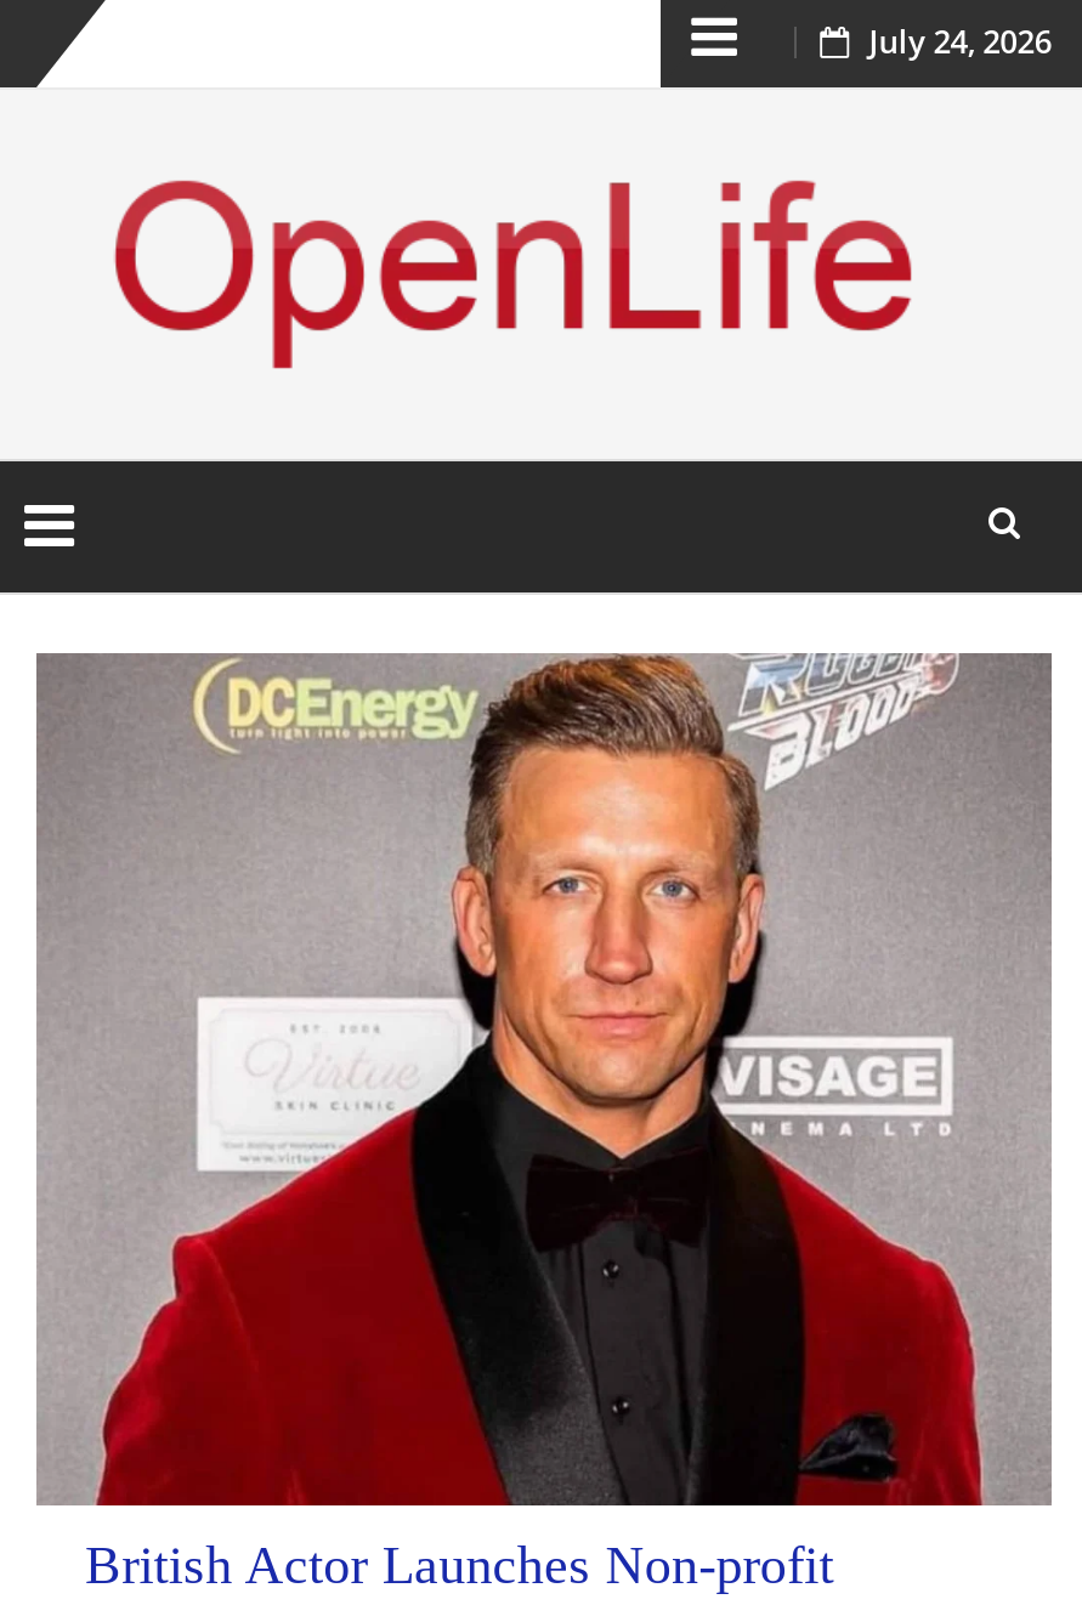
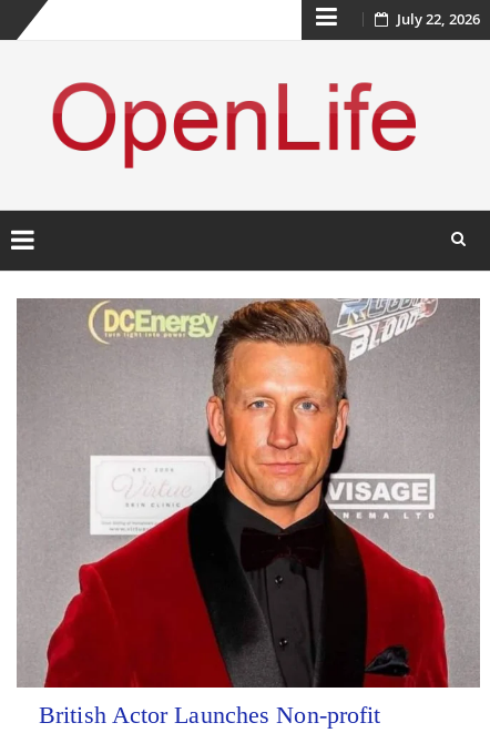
- July 24, 2026
+ July 22, 2026
